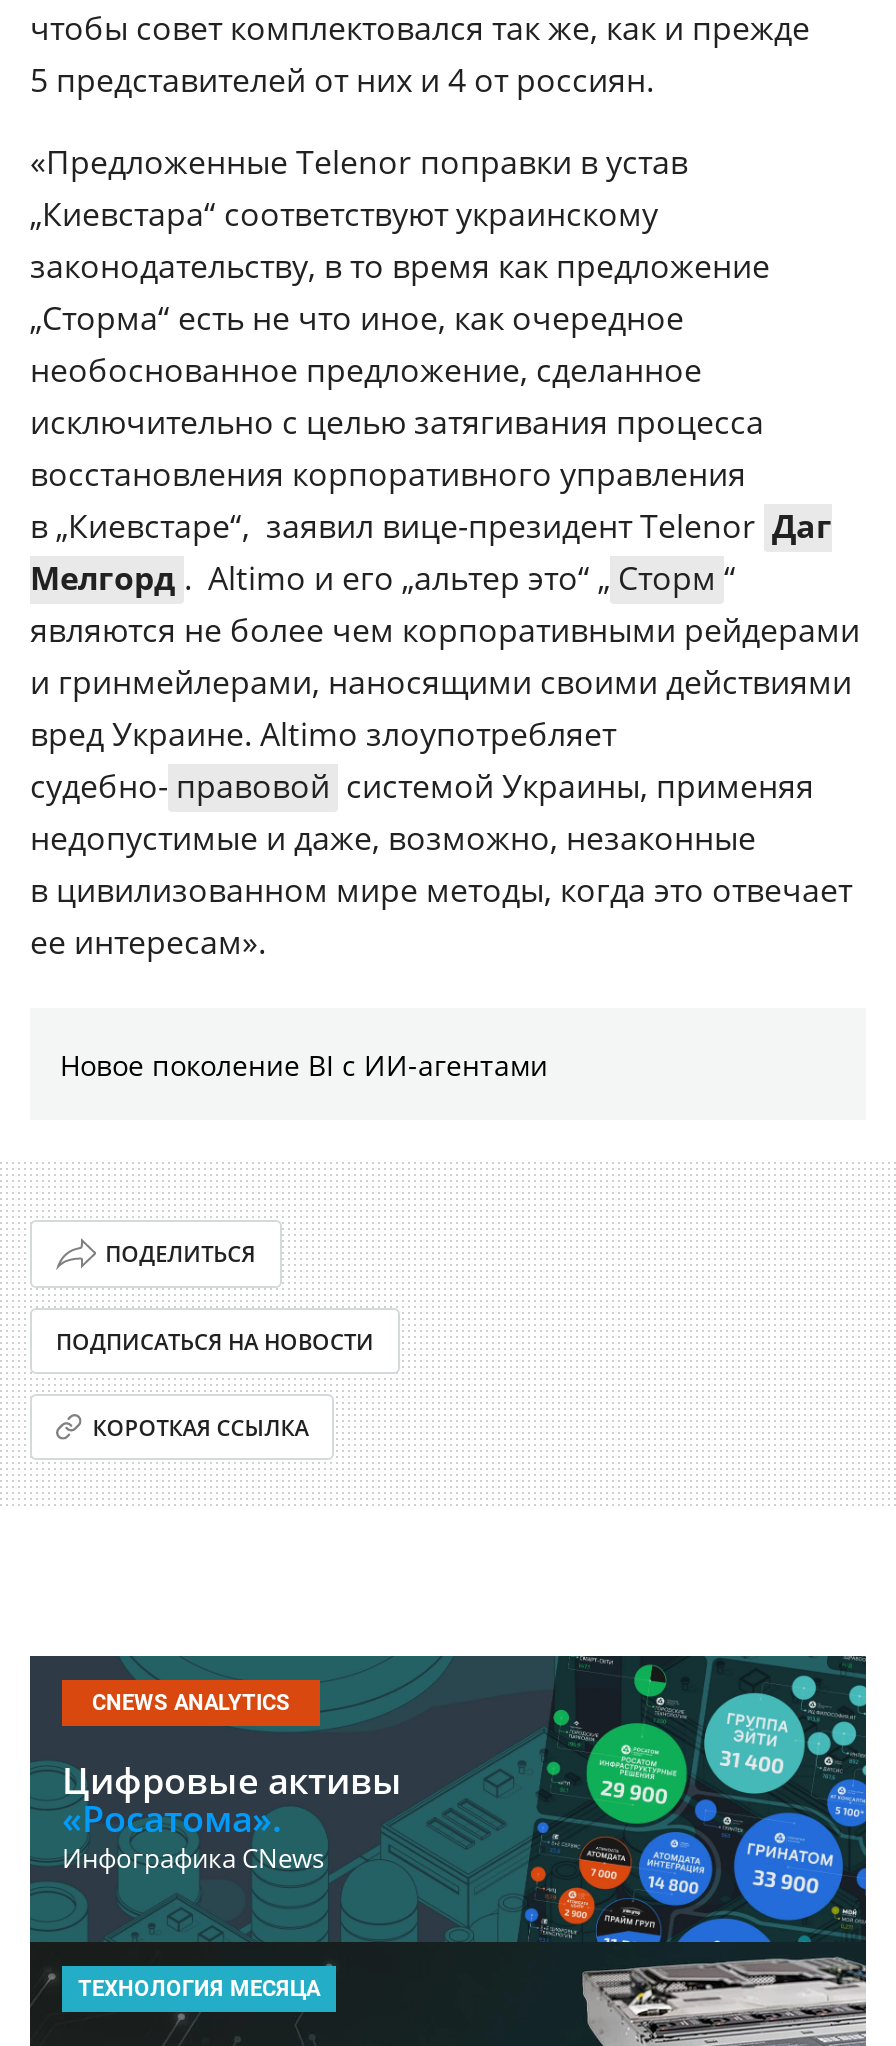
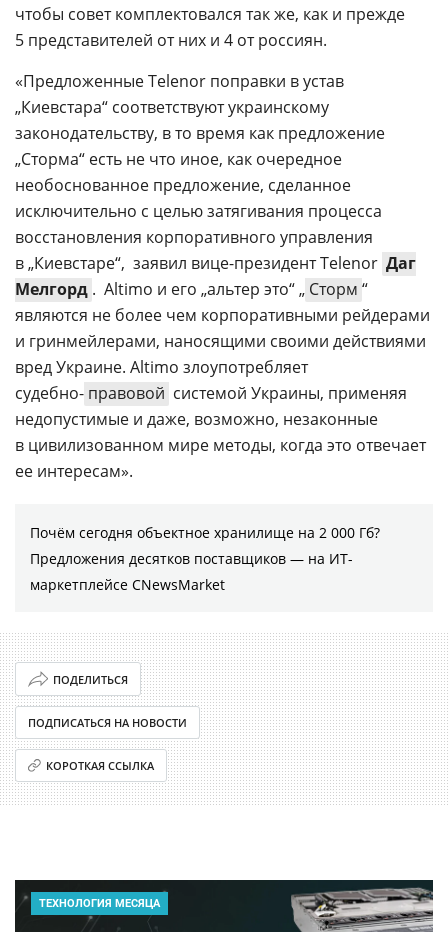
- Новое поколение BI с ИИ-агентами
+ Почём сегодня объектное хранилище на 2 000 Гб?
+ Предложения десятков поставщиков ― на ИТ-
+ маркетплейсе CNewsMarket

moved down: ПОДЕЛИТЬСЯ | ПОДПИСАТЬСЯ НА НОВОСТИ | КОРОТКАЯ ССЫЛКА

- [image]
- CNEWS ANALYTICS
- Цифровые активы
- «Росатома».
- Инфографика CNews
